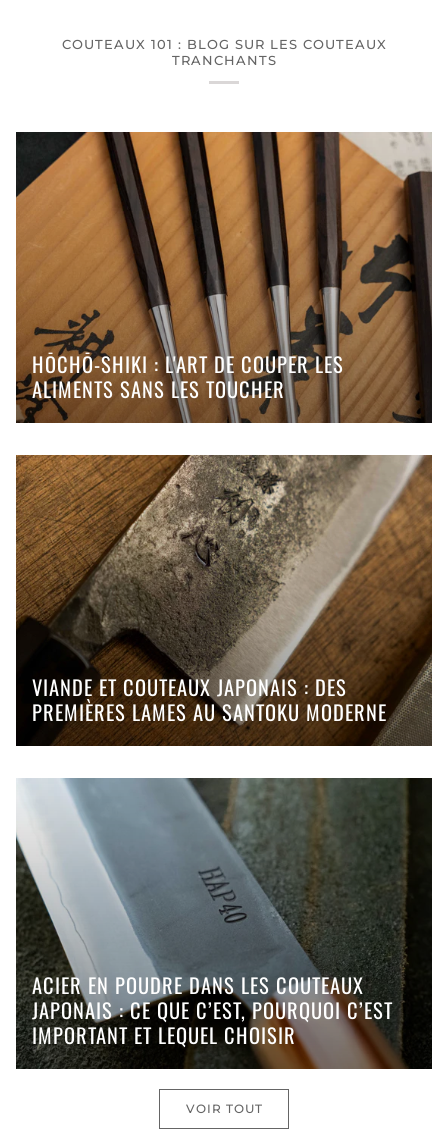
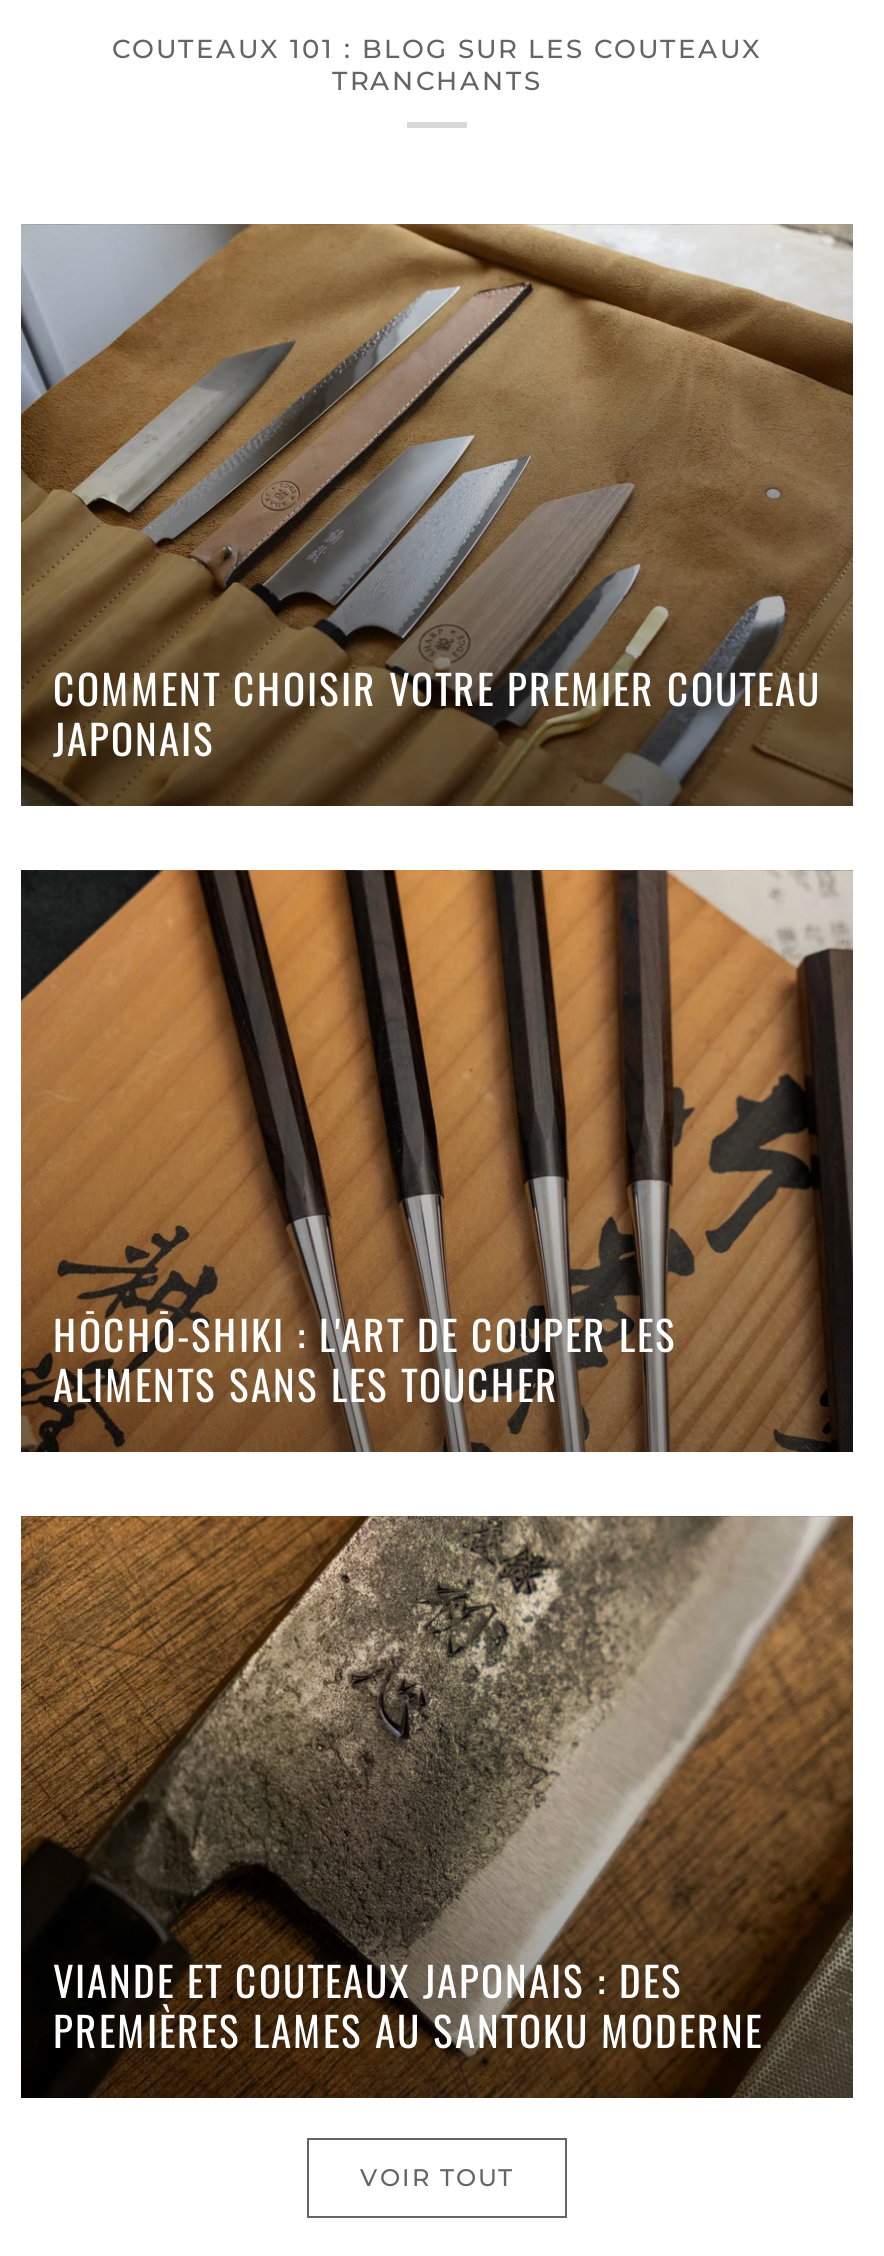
+ [image]
+ COMMENT CHOISIR VOTRE PREMIER COUTEAU
+ JAPONAIS

moved down: [image] | HŌCHŌ-SHIKI : L'ART DE COUPER LES | ALIMENTS SANS LES TOUCHER | VIANDE ET COUTEAUX JAPONAIS : DES | PREMIÈRES LAMES AU SANTOKU MODERNE

- [image]
- ACIER EN POUDRE DANS LES COUTEAUX
- JAPONAIS : CE QUE C’EST, POURQUOI C’EST
- IMPORTANT ET LEQUEL CHOISIR
